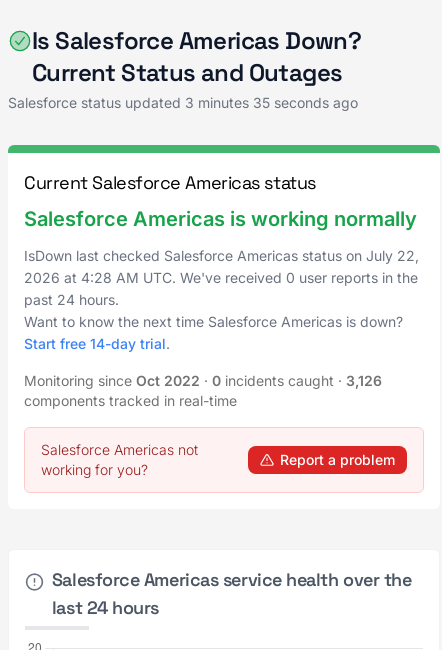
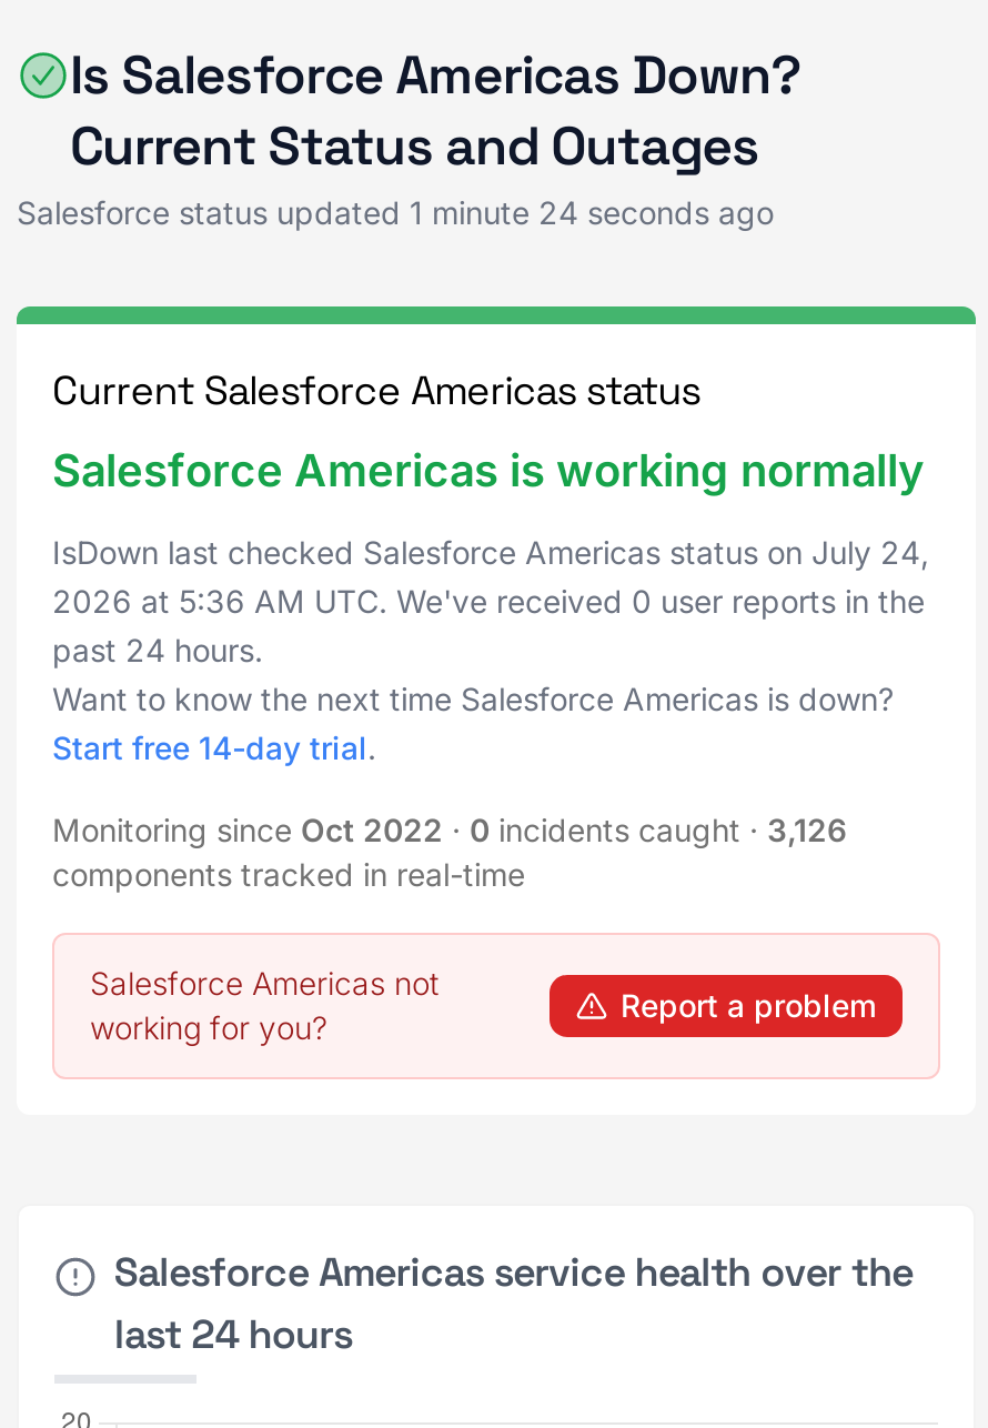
- Salesforce status updated 3 minutes 35 seconds ago
+ Salesforce status updated 1 minute 24 seconds ago

- IsDown last checked Salesforce Americas status on July 22,
+ IsDown last checked Salesforce Americas status on July 24,

- 2026 at 4:28 AM UTC. We've received 0 user reports in the
+ 2026 at 5:36 AM UTC. We've received 0 user reports in the
